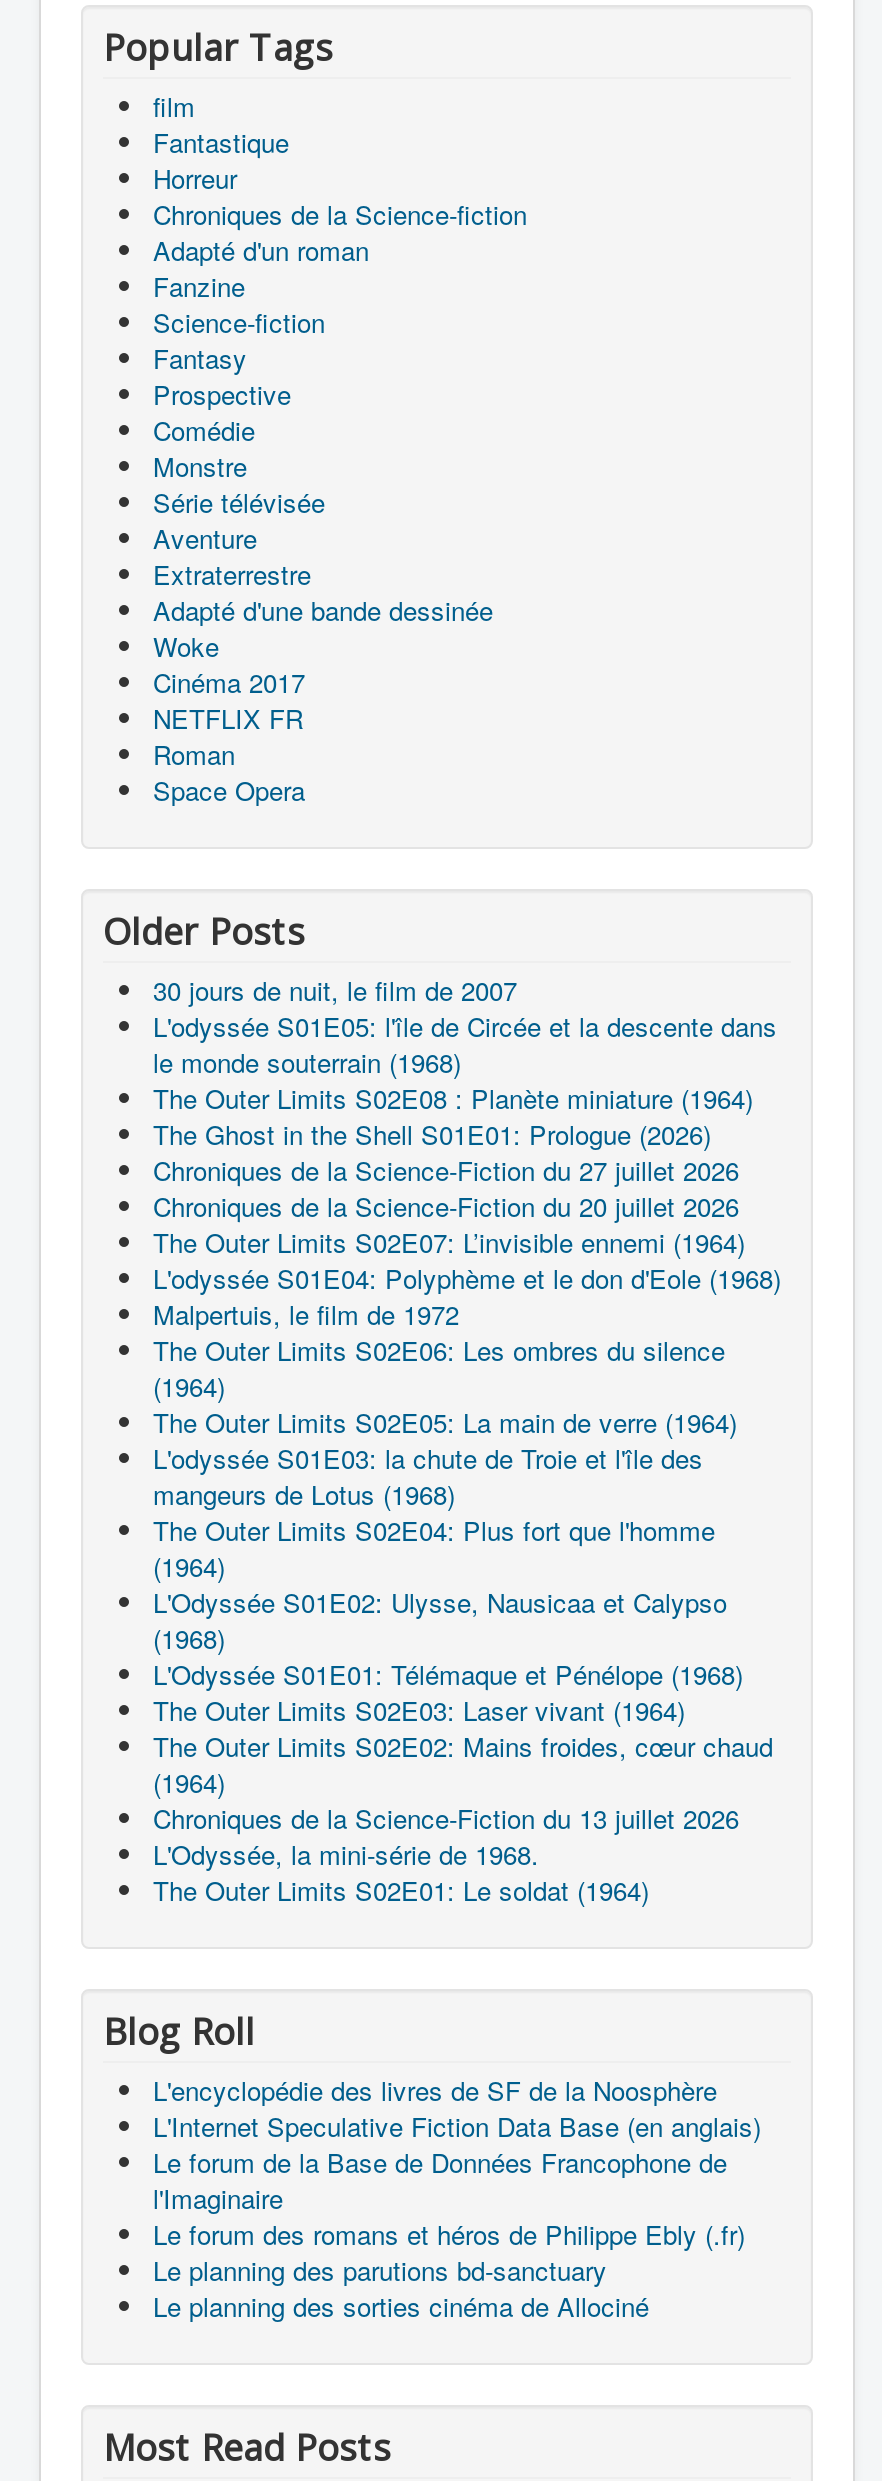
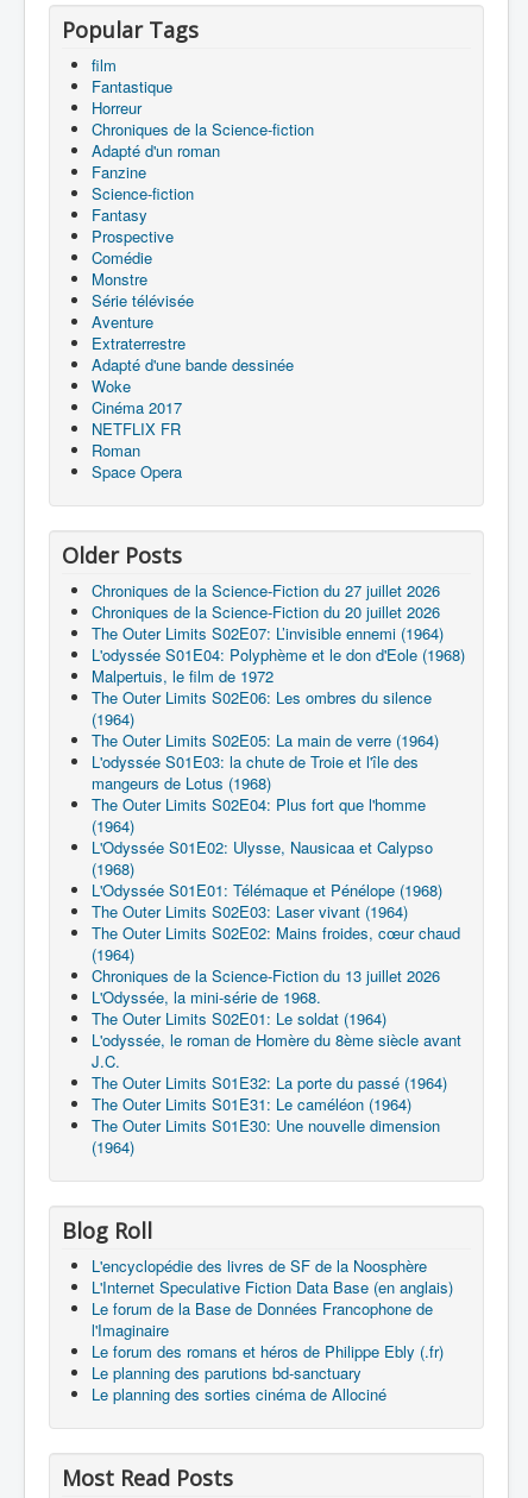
- 30 jours de nuit, le film de 2007
- L'odyssée S01E05: l'île de Circée et la descente dans
- le monde souterrain (1968)
- The Outer Limits S02E08 : Planète miniature (1964)
- The Ghost in the Shell S01E01: Prologue (2026)

moved up: Chroniques de la Science-Fiction du 27 juillet 2026 | Chroniques de la Science-Fiction du 20 juillet 2026 | The Outer Limits S02E07: L’invisible ennemi (1964) | ... | L'Odyssée, la mini-série de 1968. | The Outer Limits S02E01: Le soldat (1964)

+ L'odyssée, le roman de Homère du 8ème siècle avant
+ J.C.
+ The Outer Limits S01E32: La porte du passé (1964)
+ The Outer Limits S01E31: Le caméléon (1964)
+ The Outer Limits S01E30: Une nouvelle dimension
+ (1964)
